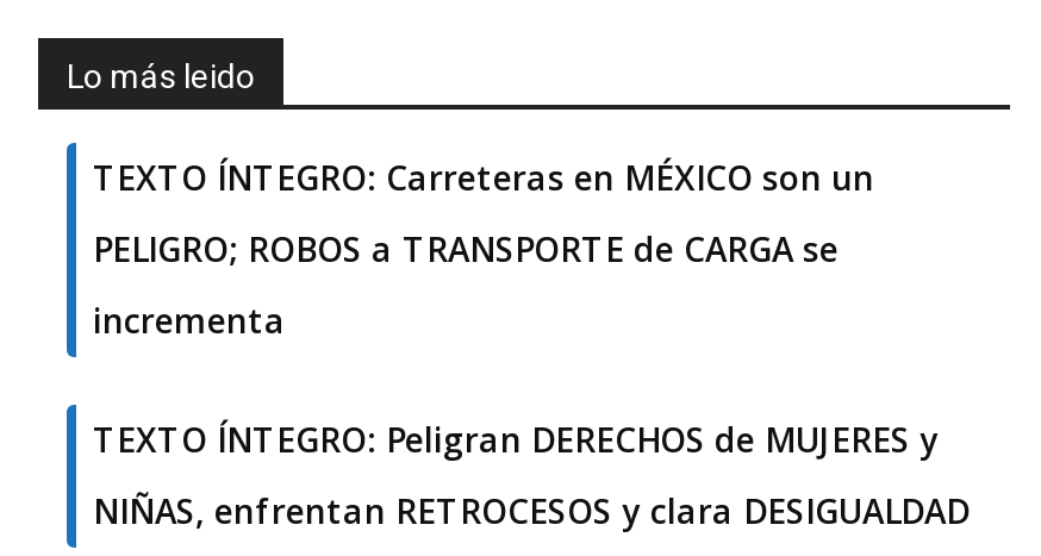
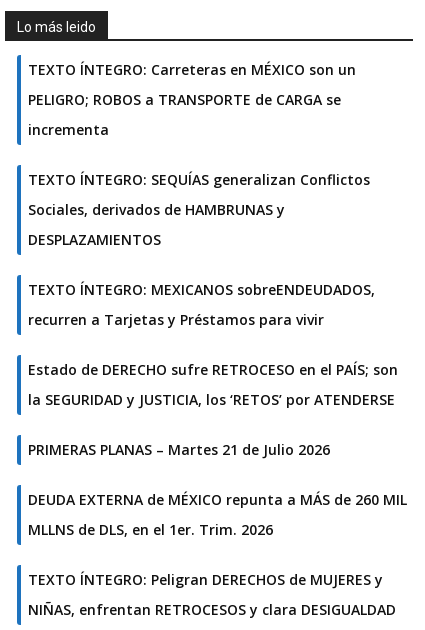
+ TEXTO ÍNTEGRO: SEQUÍAS generalizan Conflictos
+ Sociales, derivados de HAMBRUNAS y
+ DESPLAZAMIENTOS
+ TEXTO ÍNTEGRO: MEXICANOS sobreENDEUDADOS,
+ recurren a Tarjetas y Préstamos para vivir
+ Estado de DERECHO sufre RETROCESO en el PAÍS; son
+ la SEGURIDAD y JUSTICIA, los ‘RETOS’ por ATENDERSE
+ PRIMERAS PLANAS – Martes 21 de Julio 2026
+ DEUDA EXTERNA de MÉXICO repunta a MÁS de 260 MIL
+ MLLNS de DLS, en el 1er. Trim. 2026
